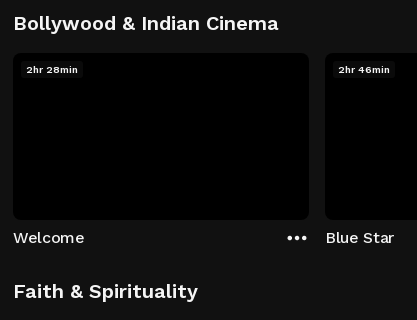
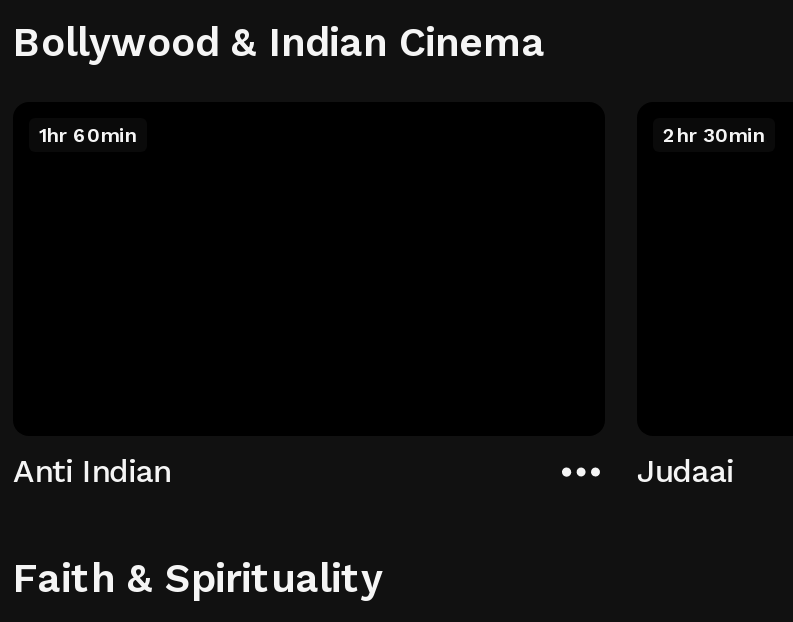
- 2hr 28min
+ 1hr 60min

- 2hr 46min
+ 2hr 30min

- Welcome
+ Anti Indian

- Blue Star
+ Judaai
